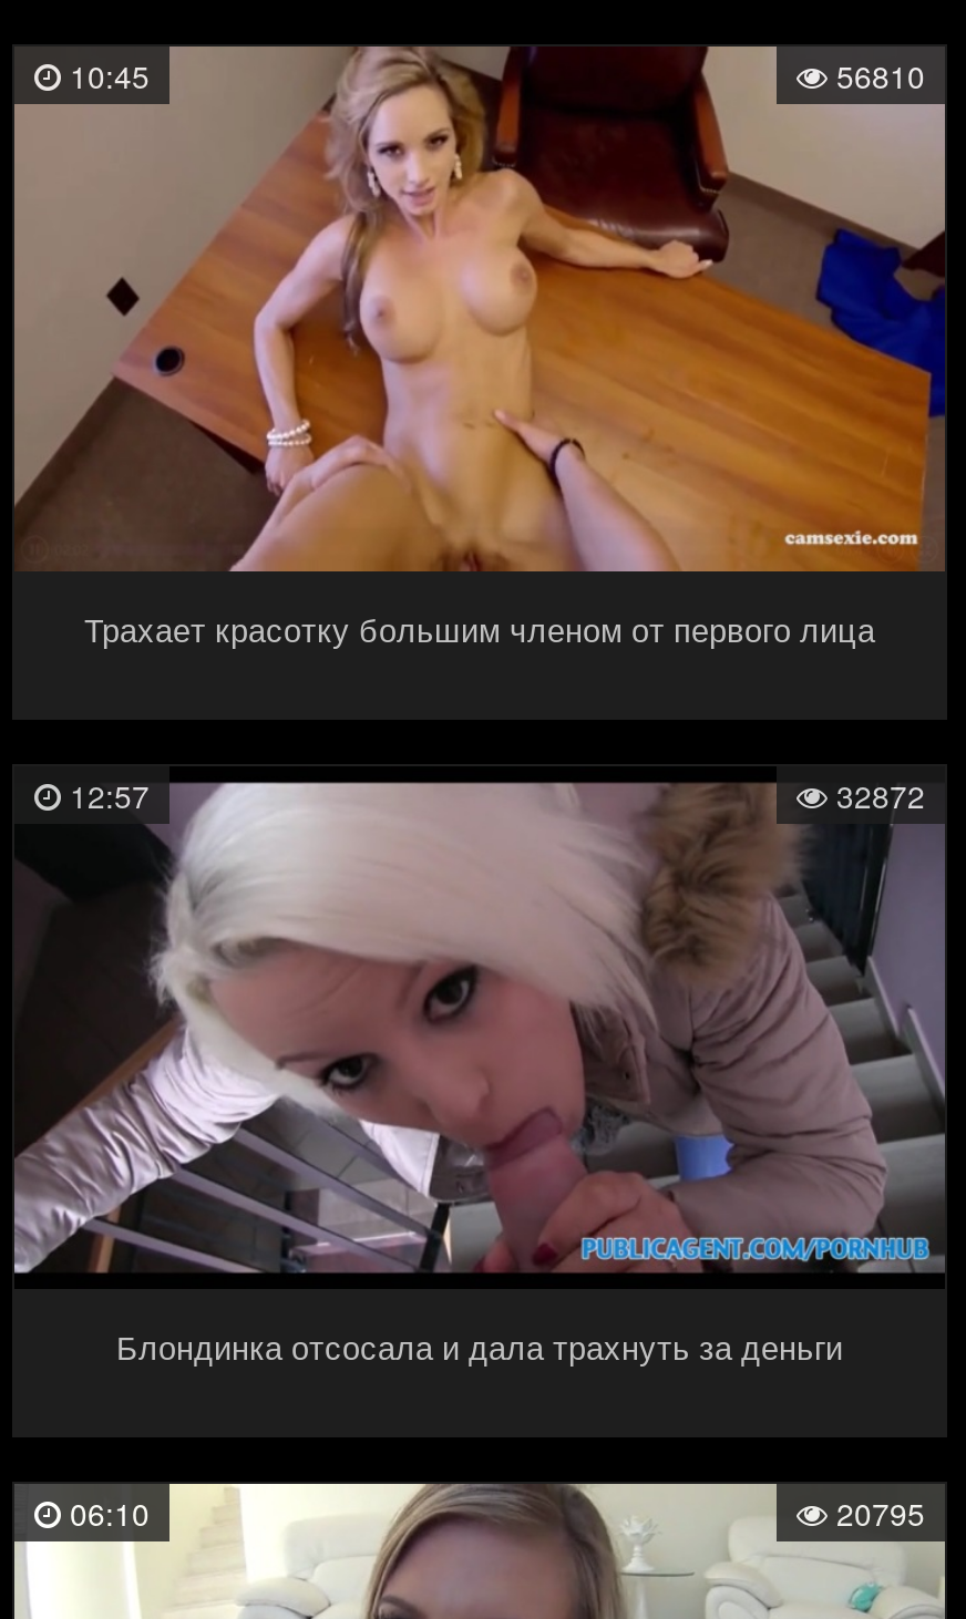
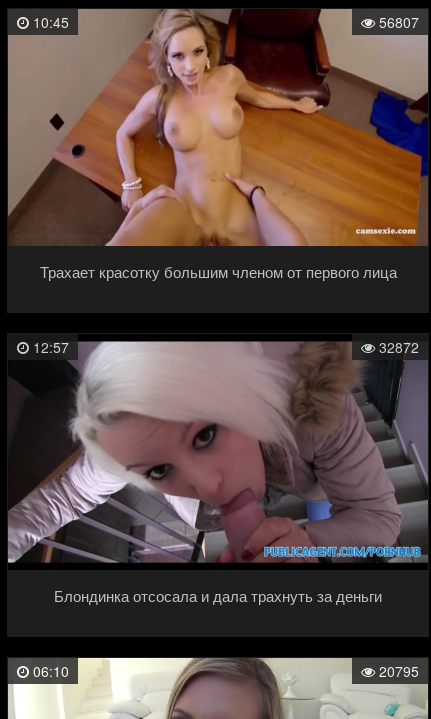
- 56810
+ 56807
